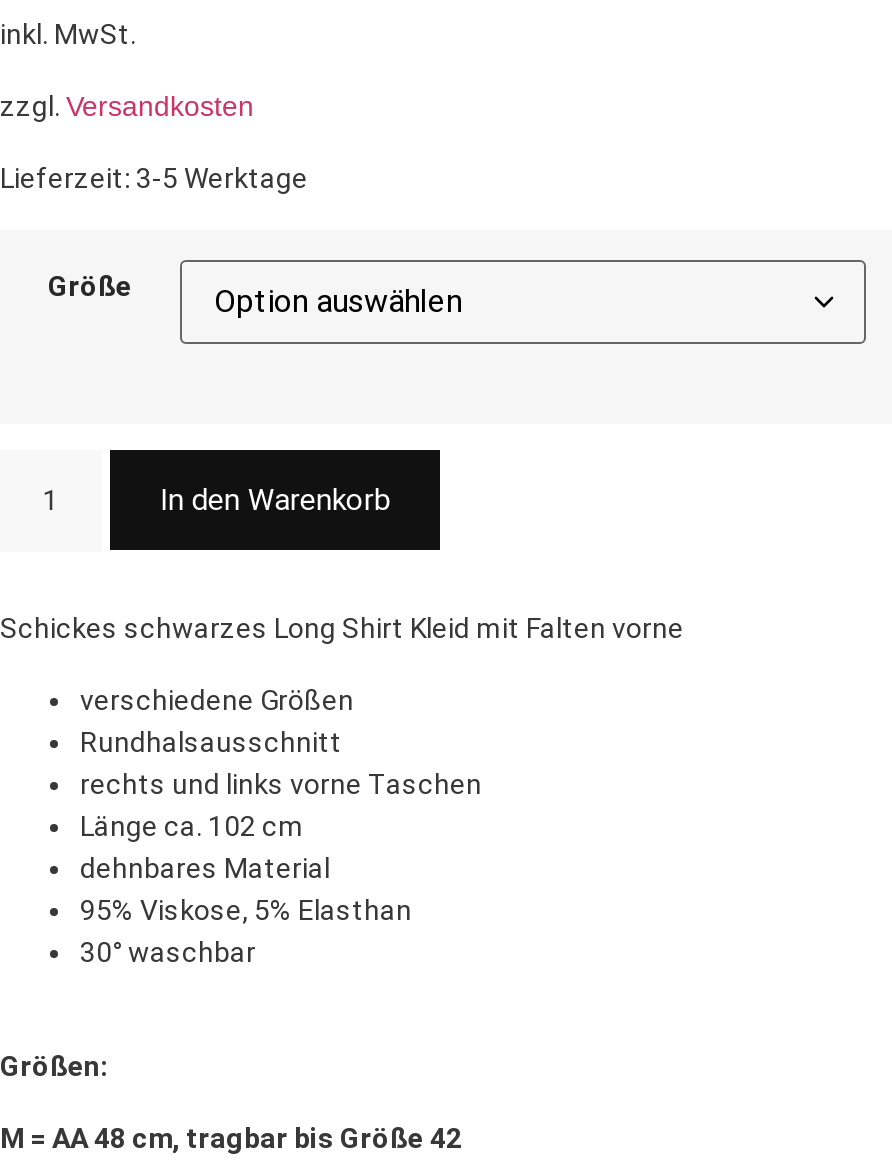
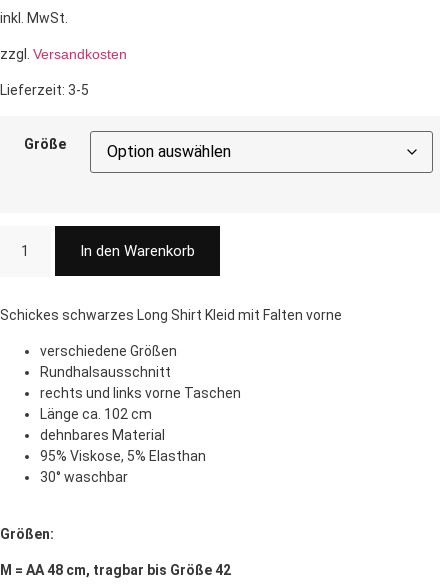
- Lieferzeit: 3-5 Werktage
+ Lieferzeit: 3-5
